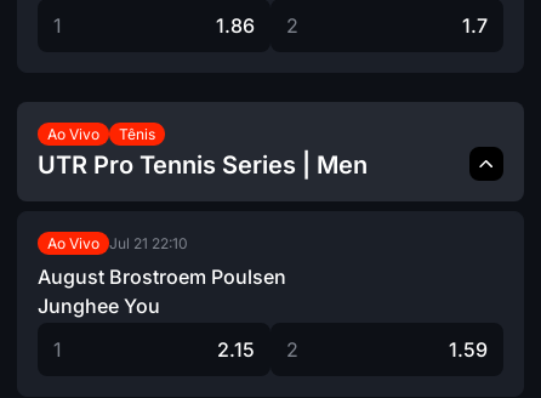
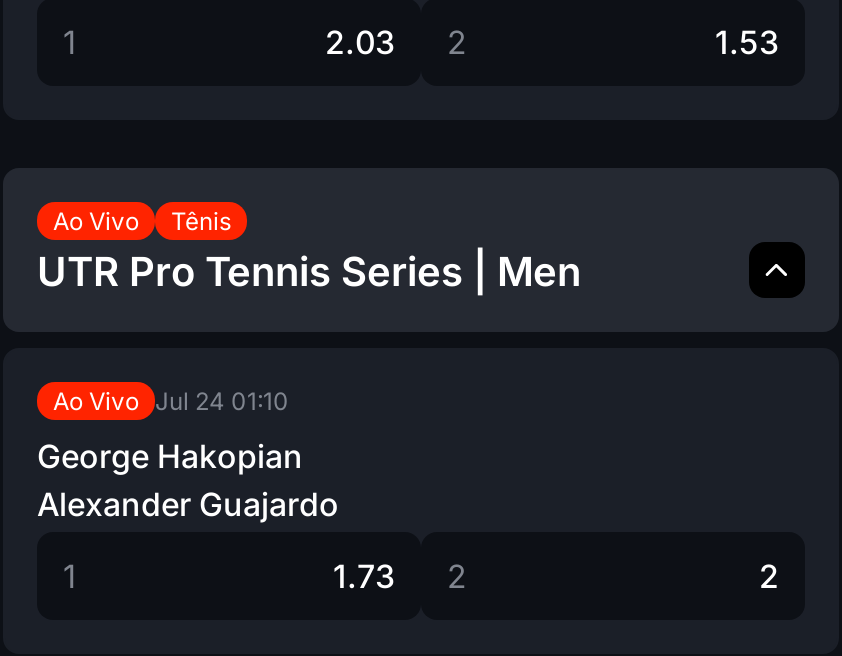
- 1.86 2
+ 2.03 2

- 1.7
+ 1.53

- Ao Vivo Jul 21 22:10
+ Ao Vivo Jul 24 01:10

- August Brostroem Poulsen
- Junghee You
+ George Hakopian
+ Alexander Guajardo

- 2.15 2
+ 1.73 2

- 1.59
+ 2
